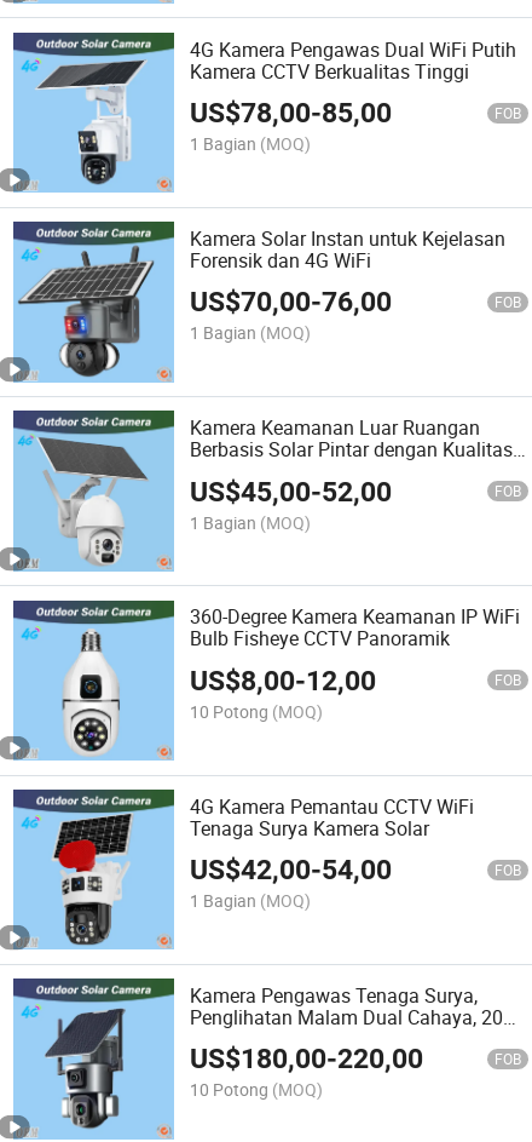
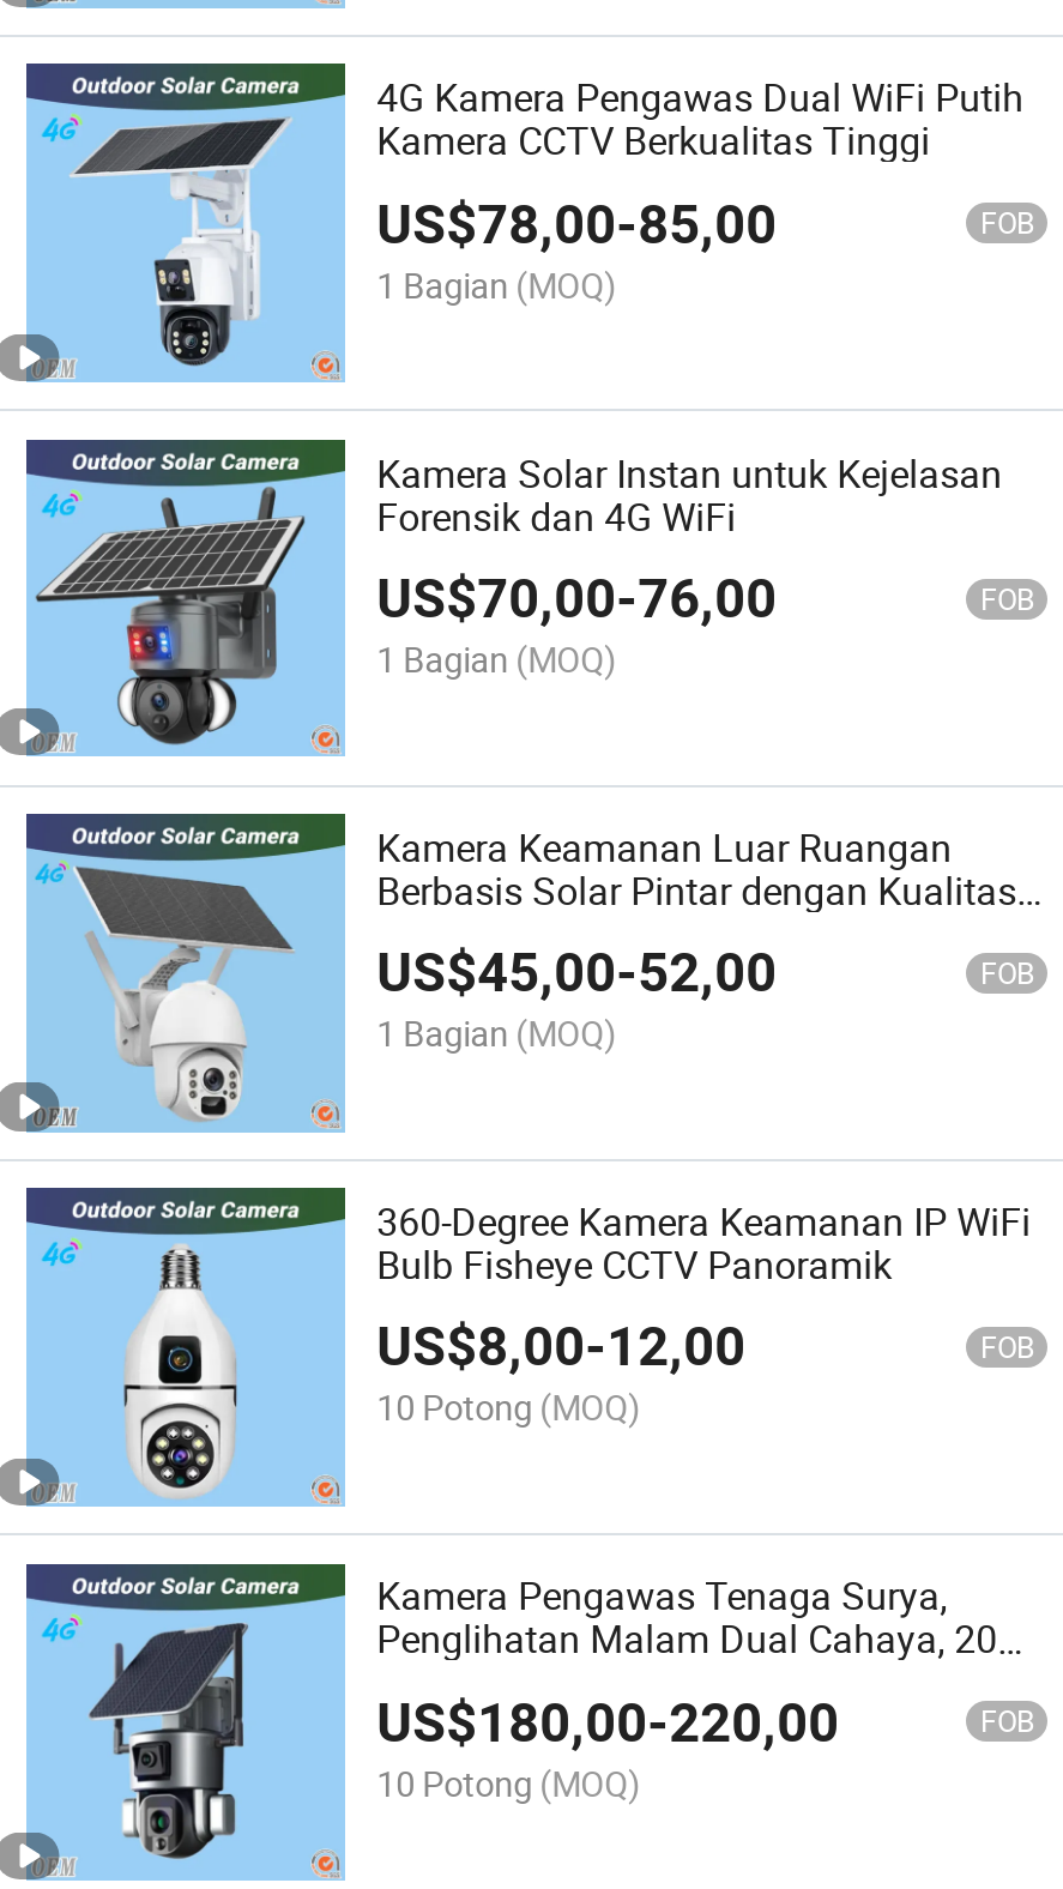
- 4G Kamera Pemantau CCTV WiFi
- Tenaga Surya Kamera Solar
- US$42,00-54,00
- FOB
- 1 Bagian (MOQ)

- [image]
